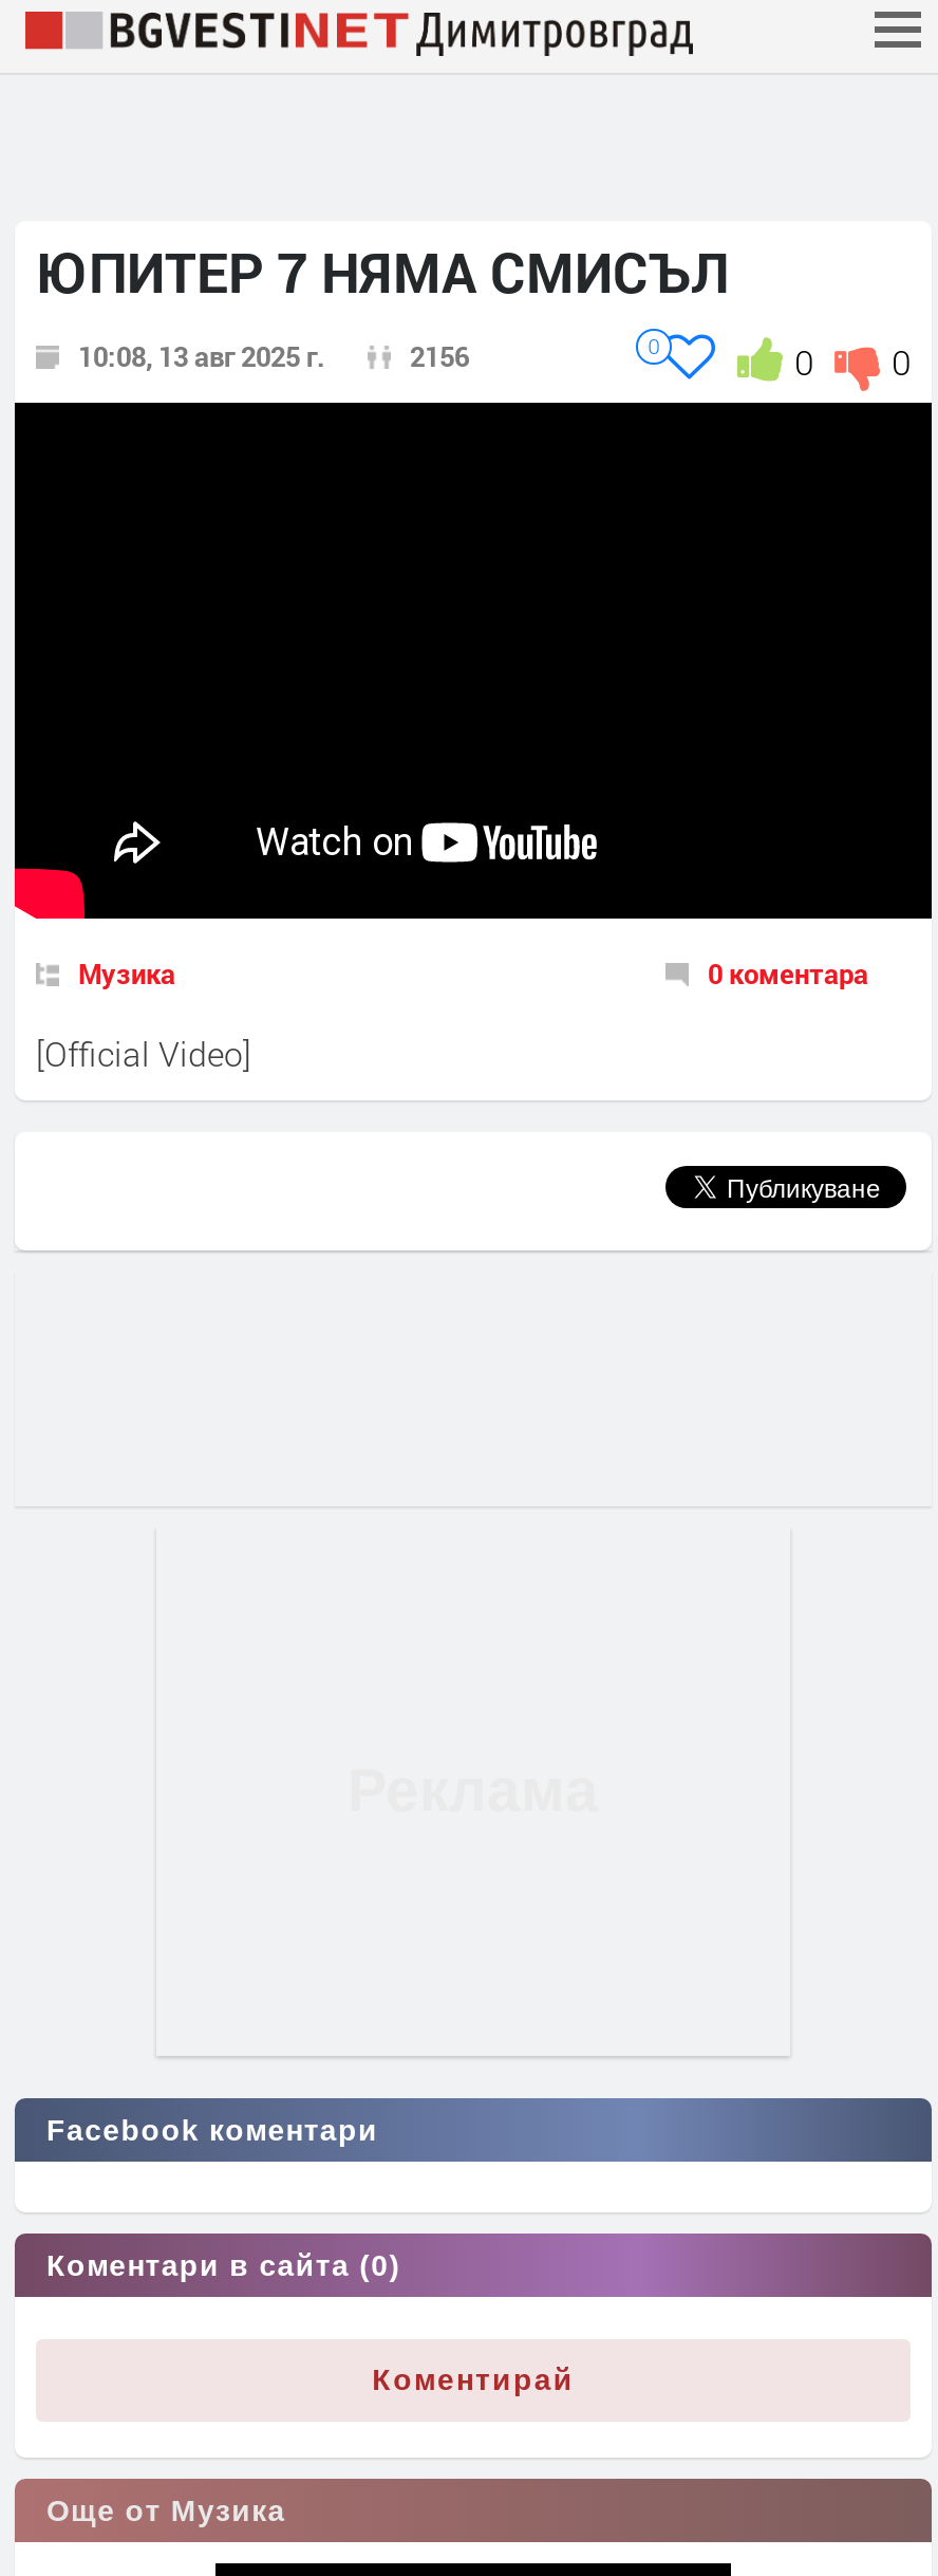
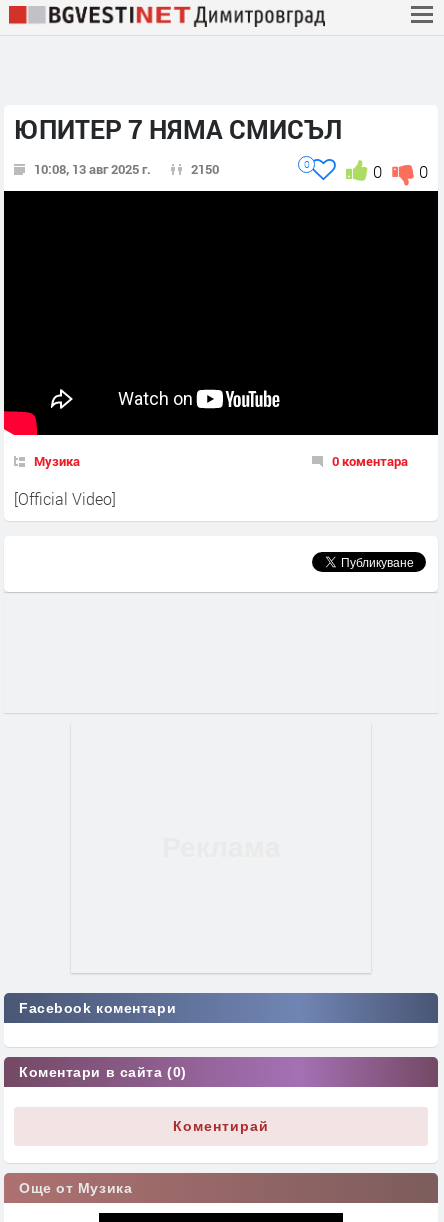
- 2156
+ 2150
